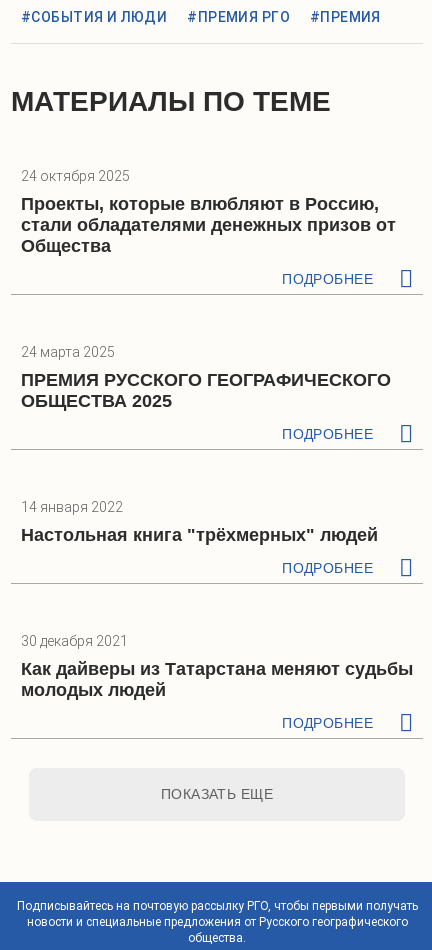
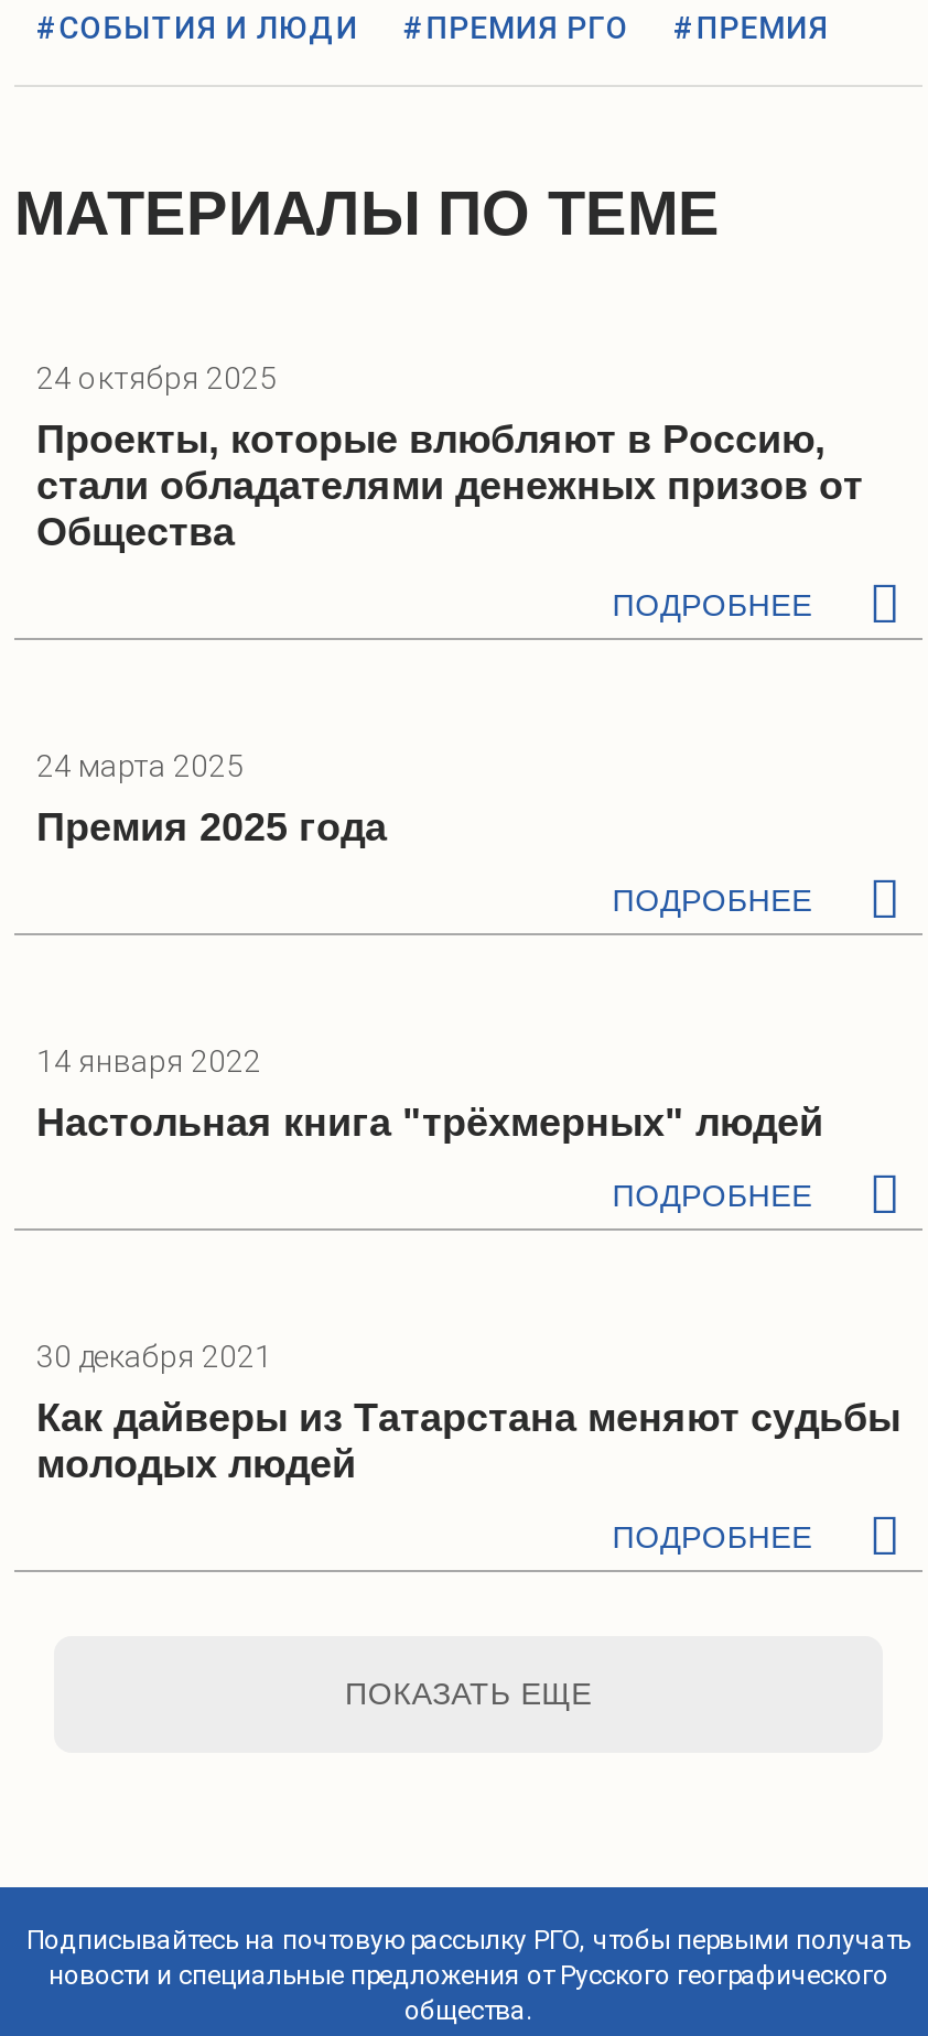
- ПРЕМИЯ РУССКОГО ГЕОГРАФИЧЕСКОГО
- ОБЩЕСТВА 2025
+ Премия 2025 года
